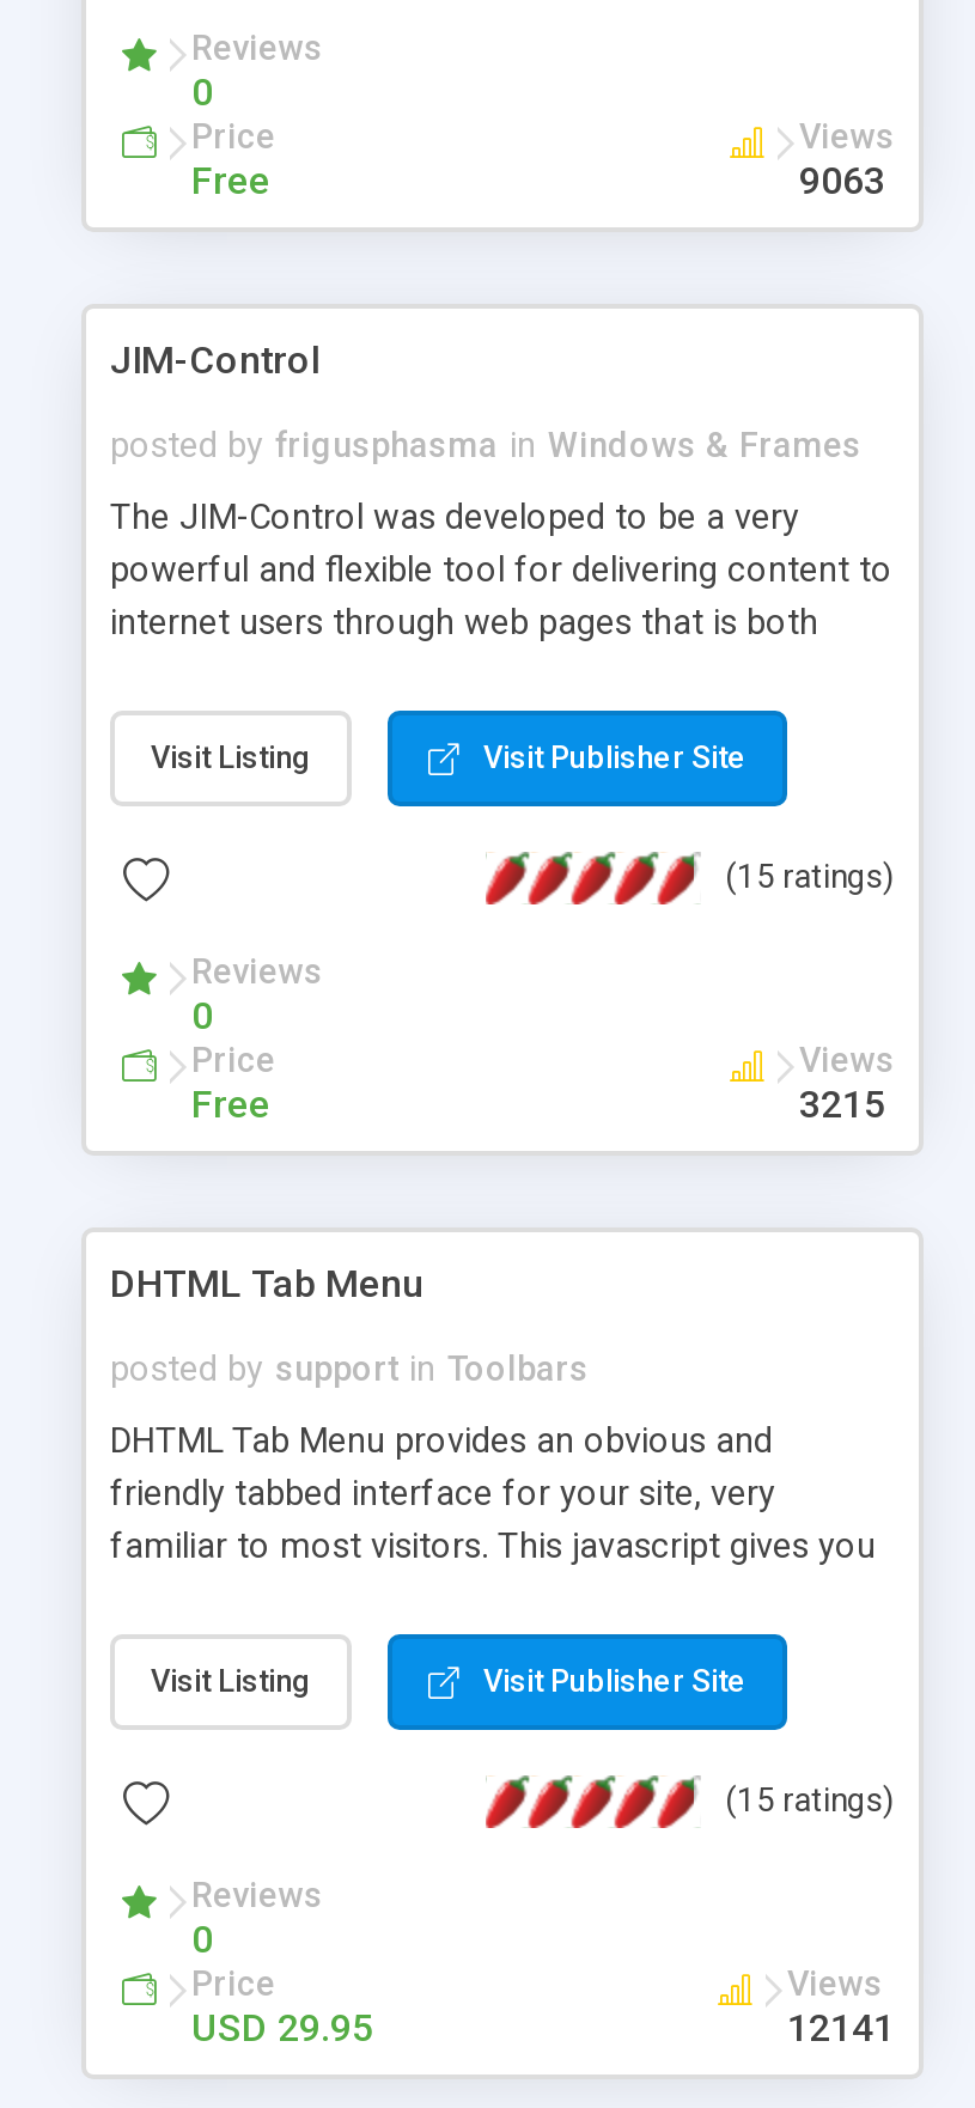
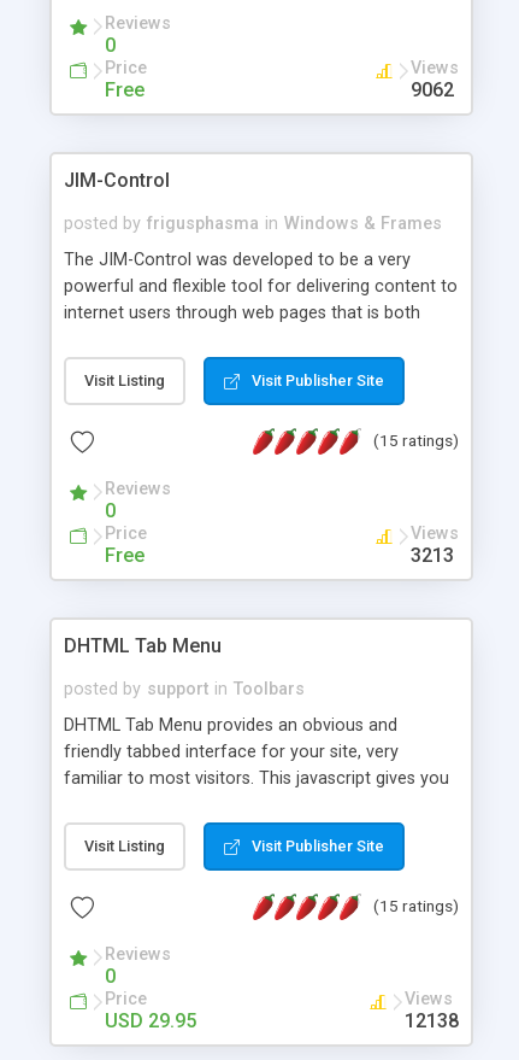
- 9063
+ 9062

- 3215
+ 3213

- 12141
+ 12138
